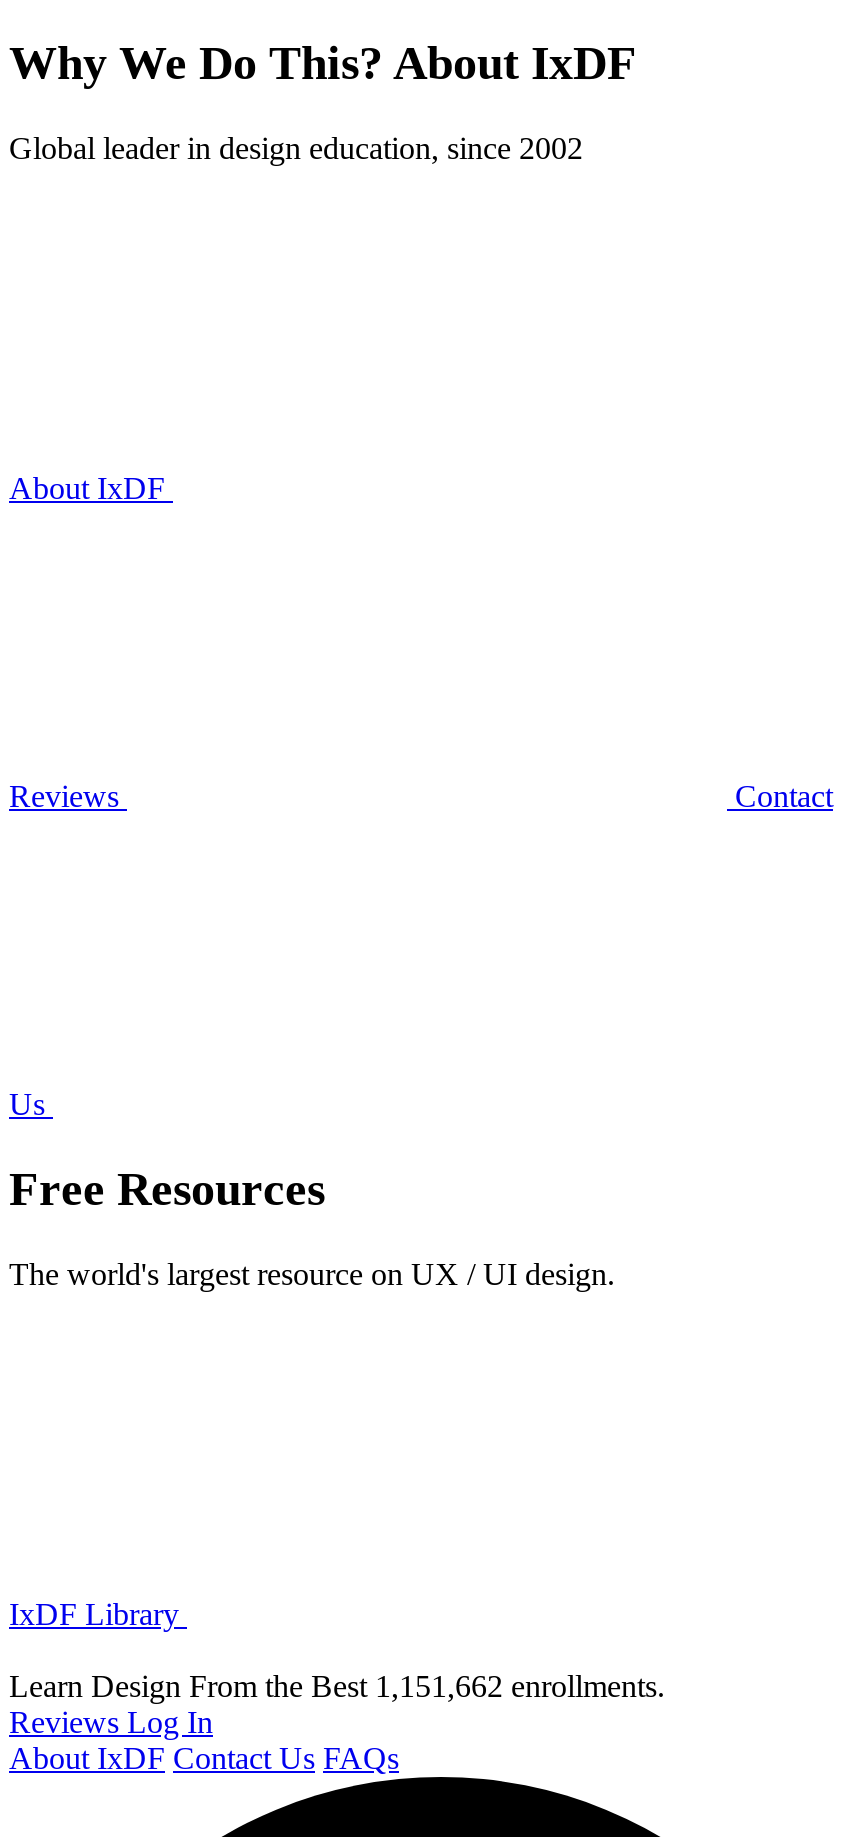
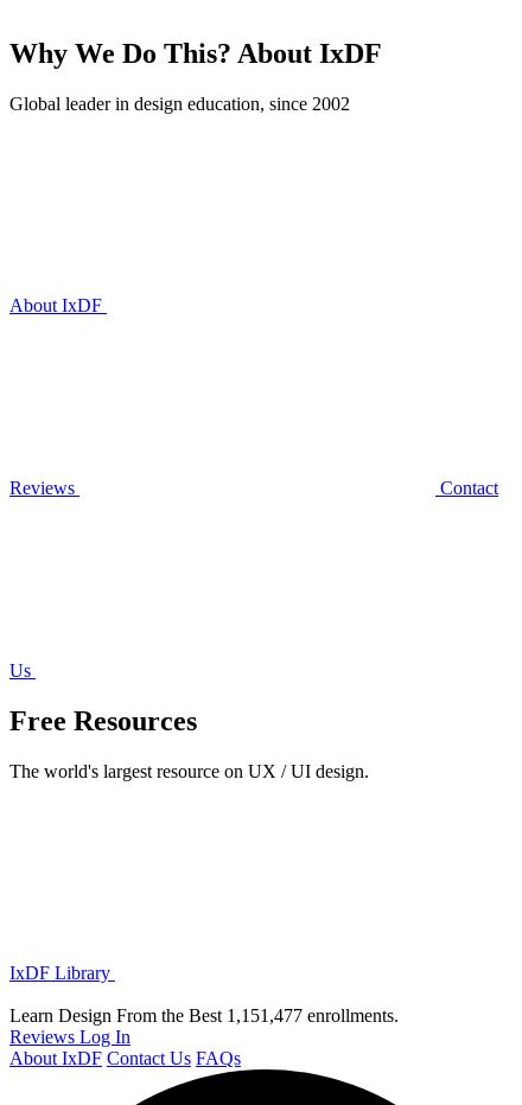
- Learn Design From the Best 1,151,662 enrollments.
+ Learn Design From the Best 1,151,477 enrollments.
